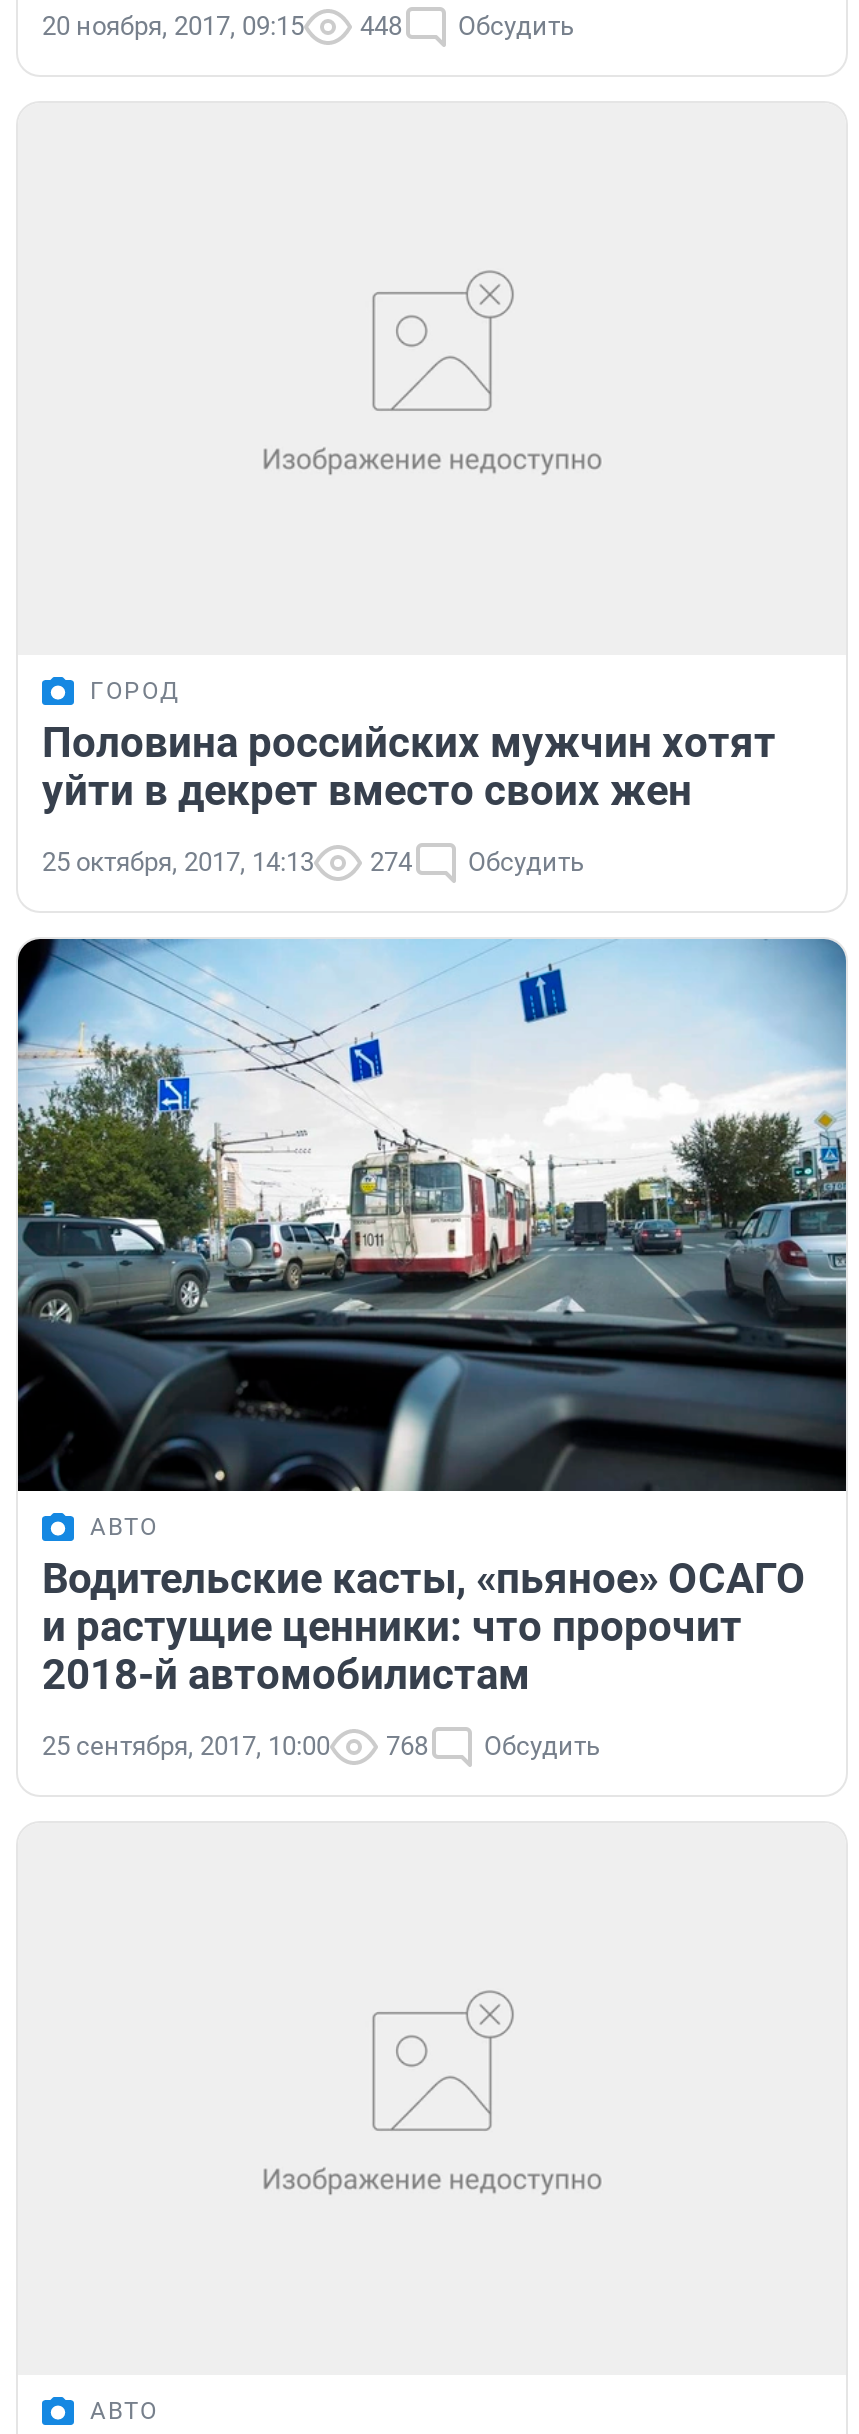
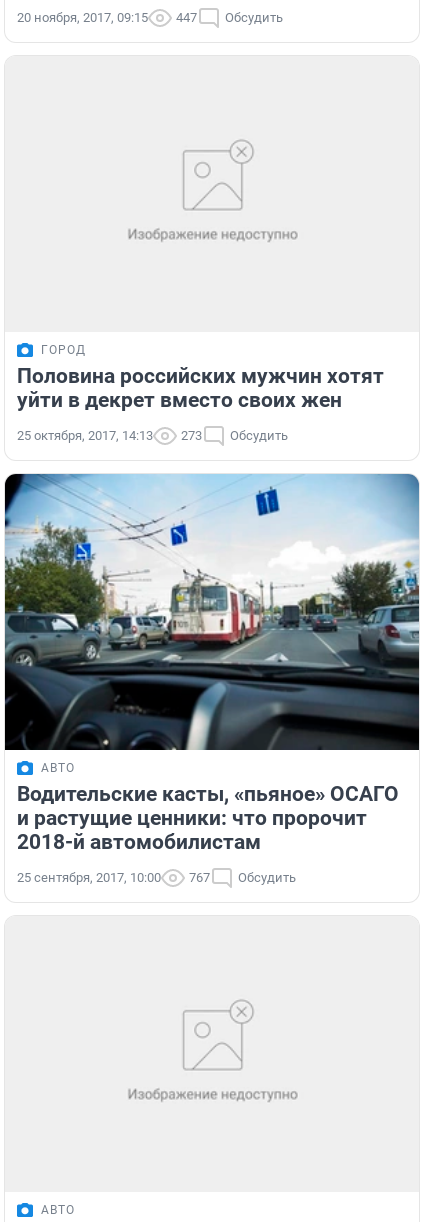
- 20 ноября, 2017, 09:15 448 Обсудить
+ 20 ноября, 2017, 09:15 447 Обсудить

- 25 октября, 2017, 14:13 274 Обсудить
+ 25 октября, 2017, 14:13 273 Обсудить

- 25 сентября, 2017, 10:00 768 Обсудить
+ 25 сентября, 2017, 10:00 767 Обсудить
